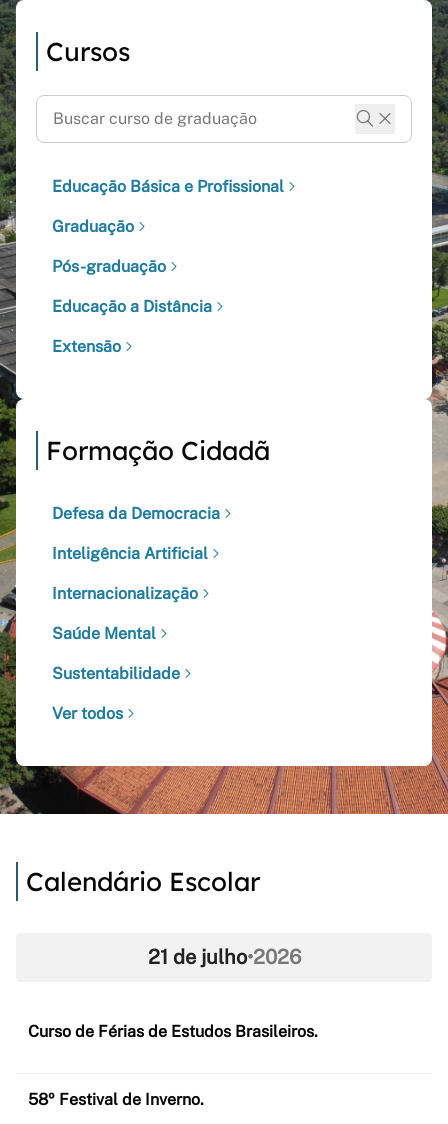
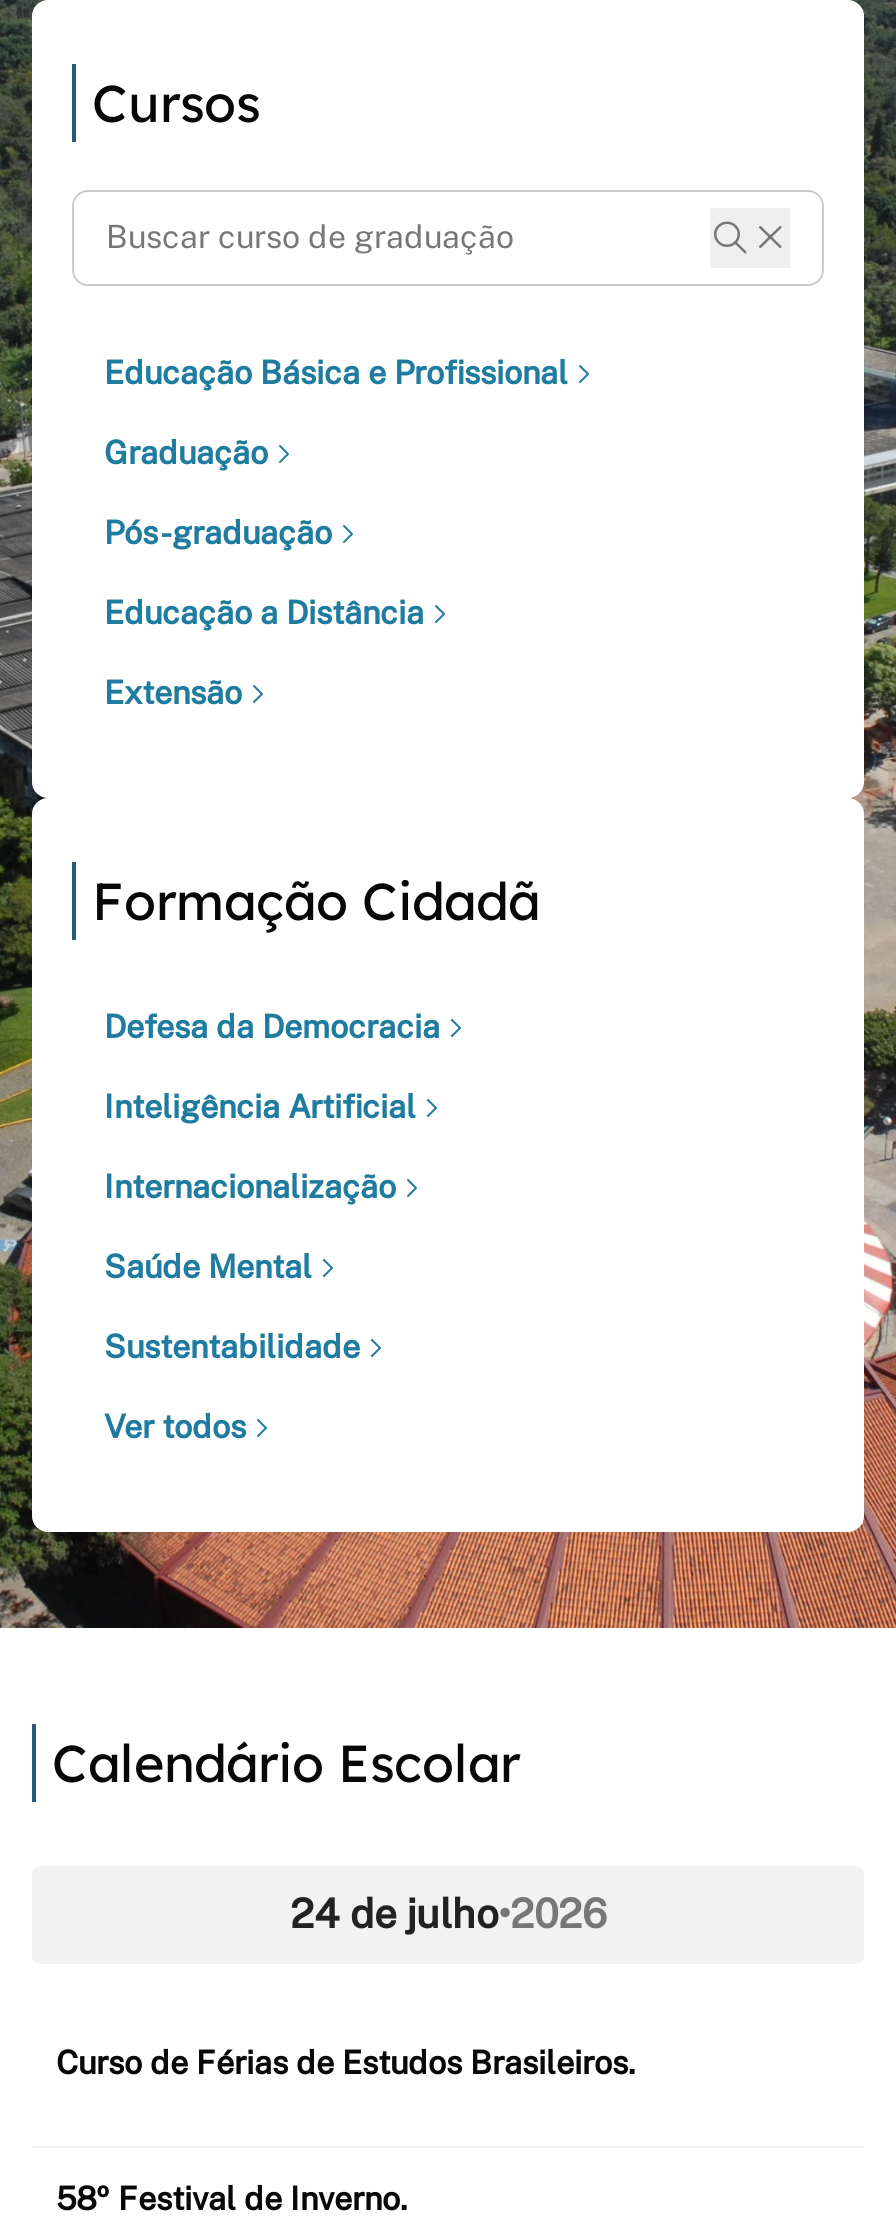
- 21 de julho•2026
+ 24 de julho•2026
